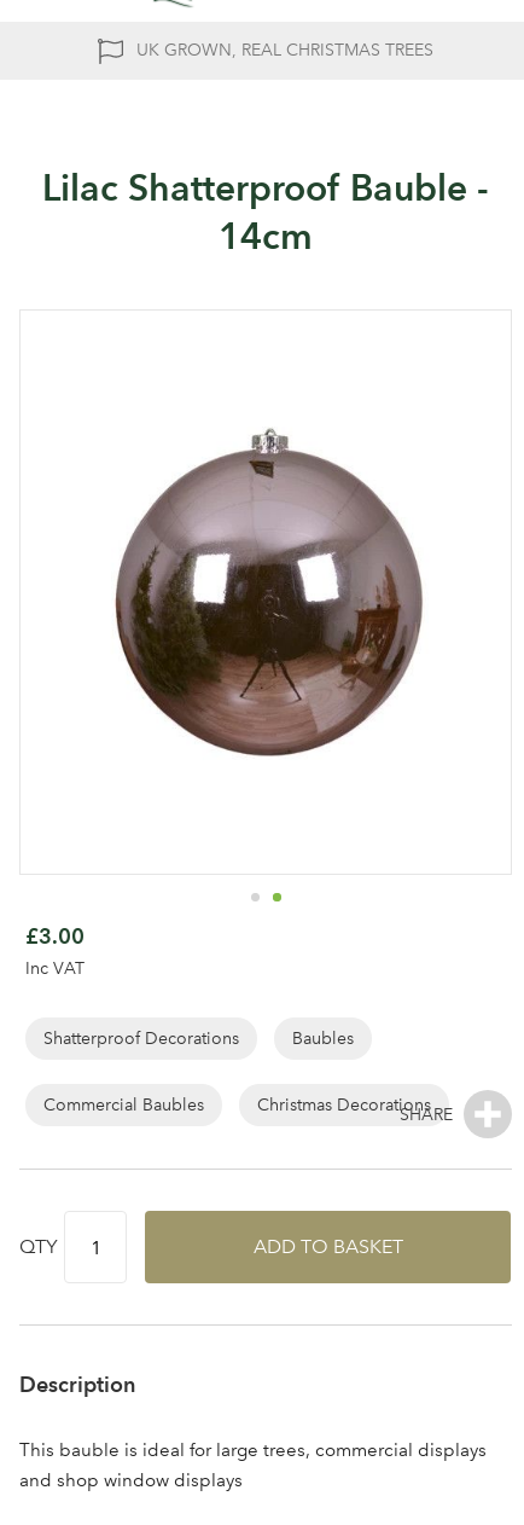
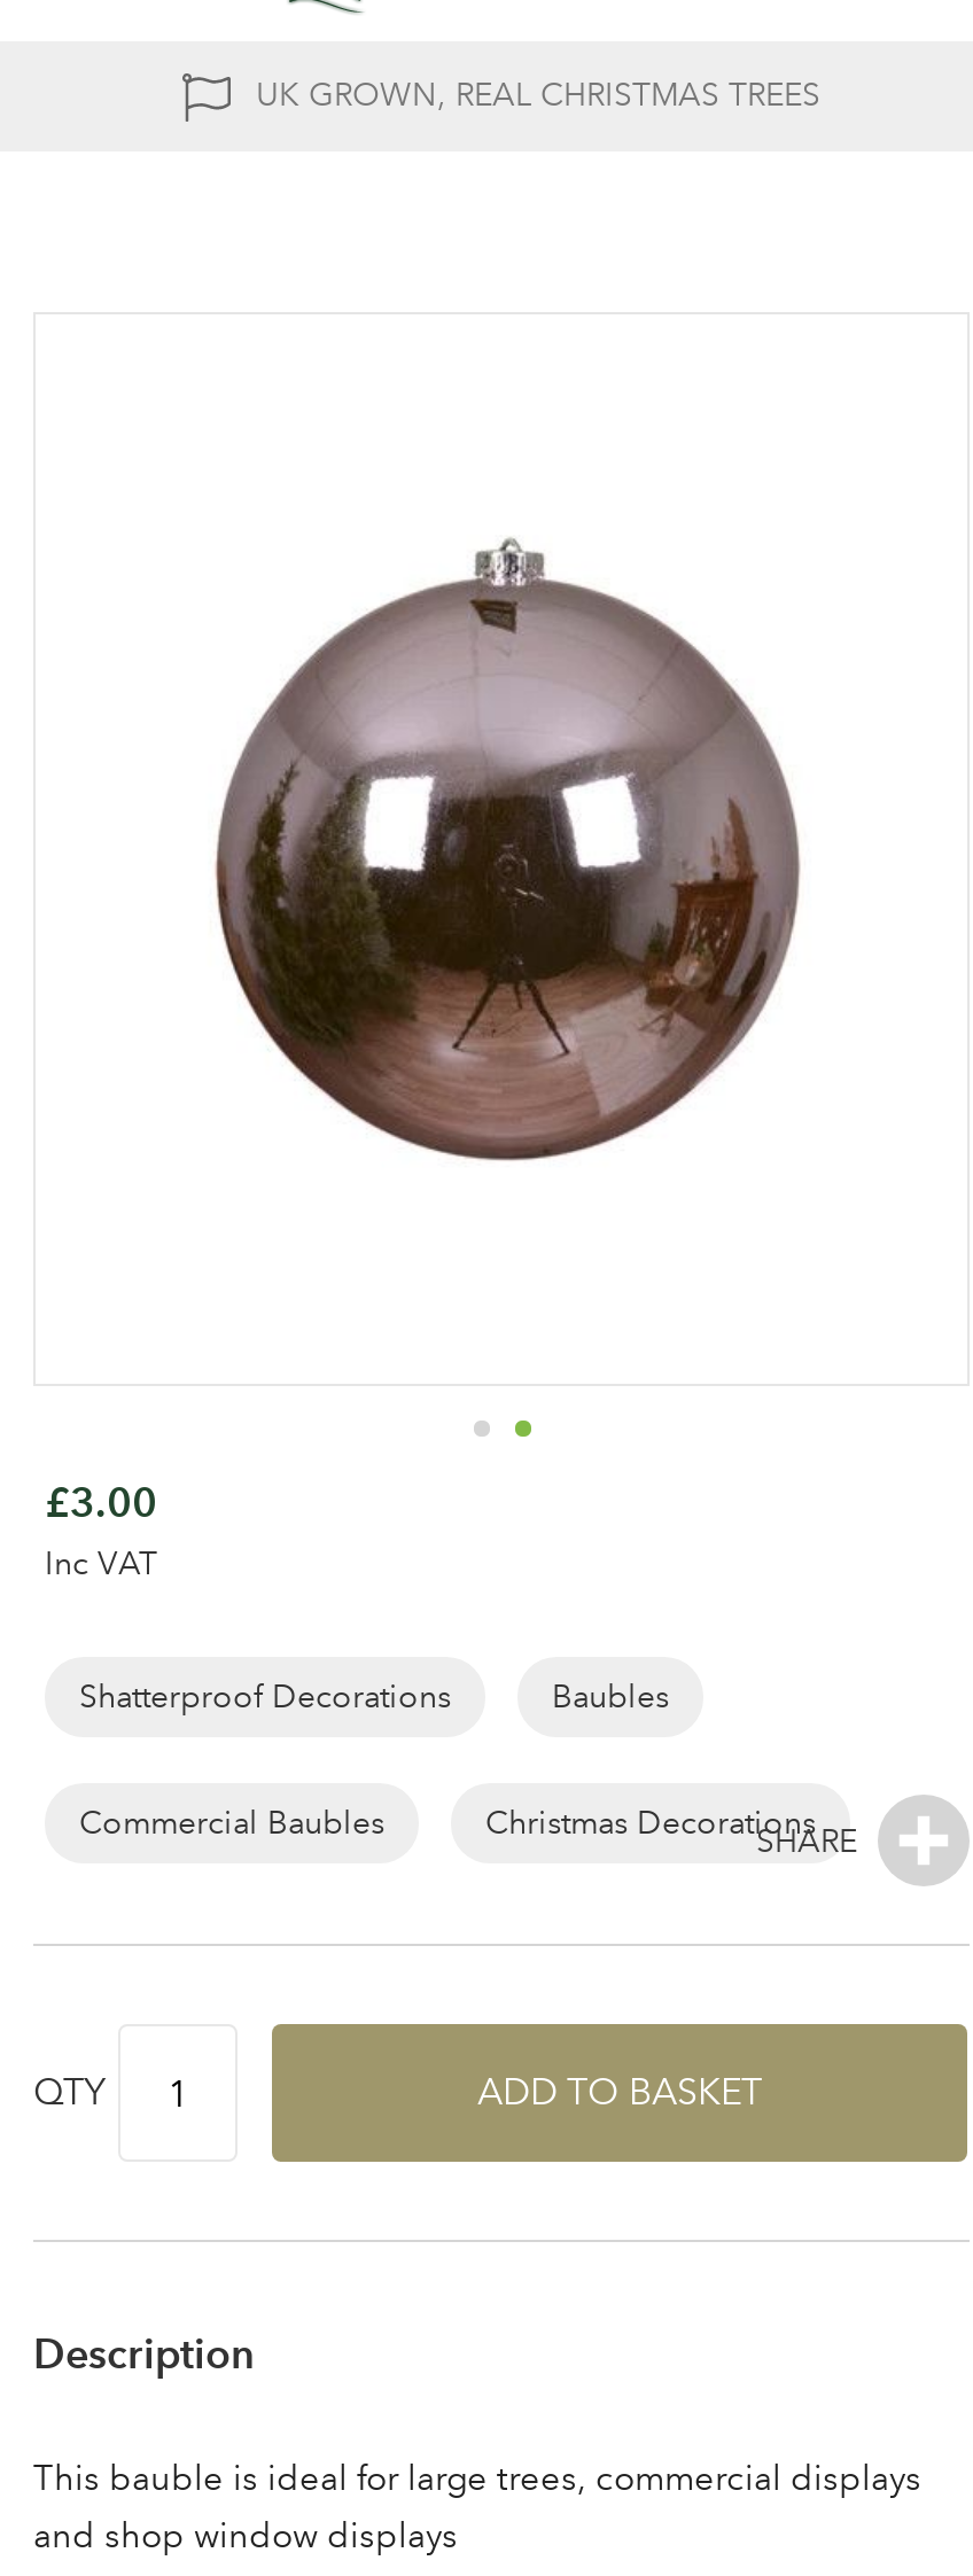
- Lilac Shatterproof Bauble -
- 14cm
